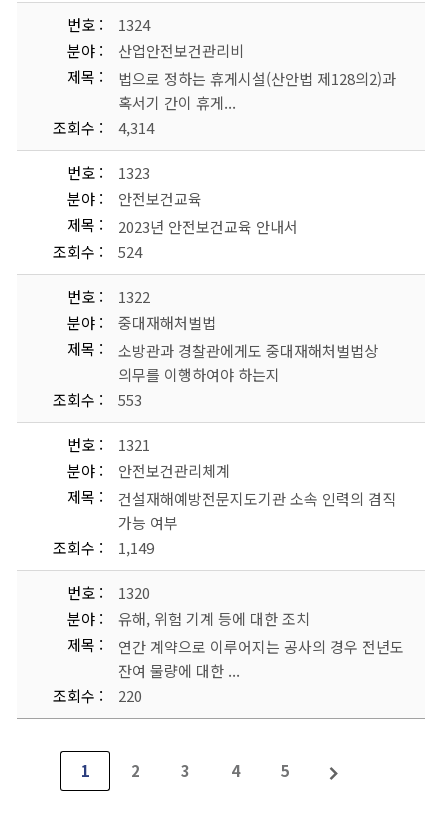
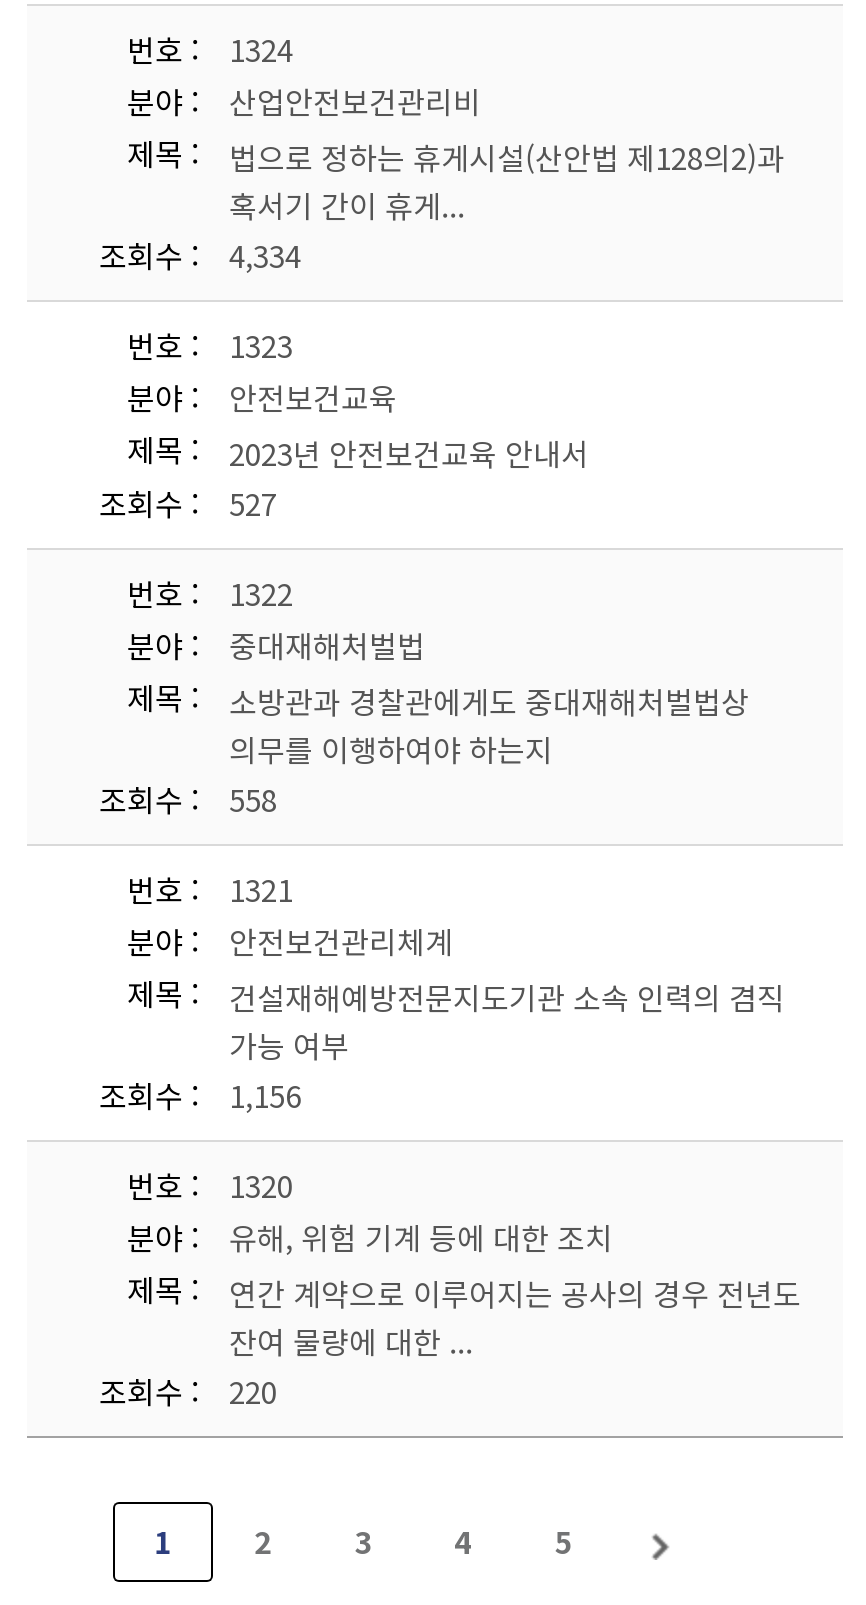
- 조회수 4,314
+ 조회수 4,334

- 조회수 524
+ 조회수 527

- 조회수 553
+ 조회수 558

- 조회수 1,149
+ 조회수 1,156
